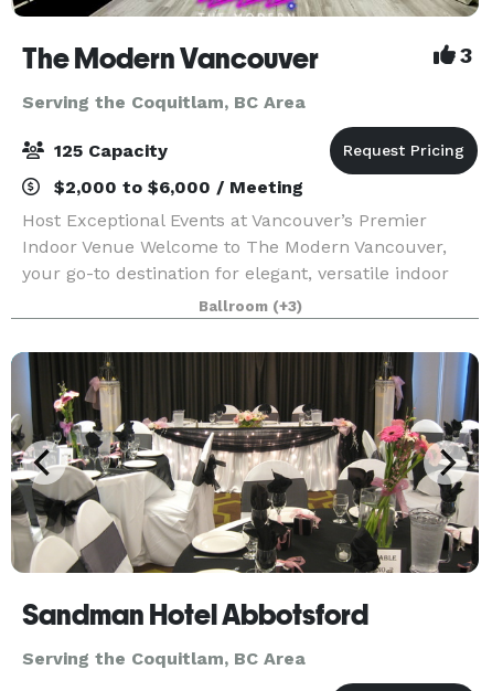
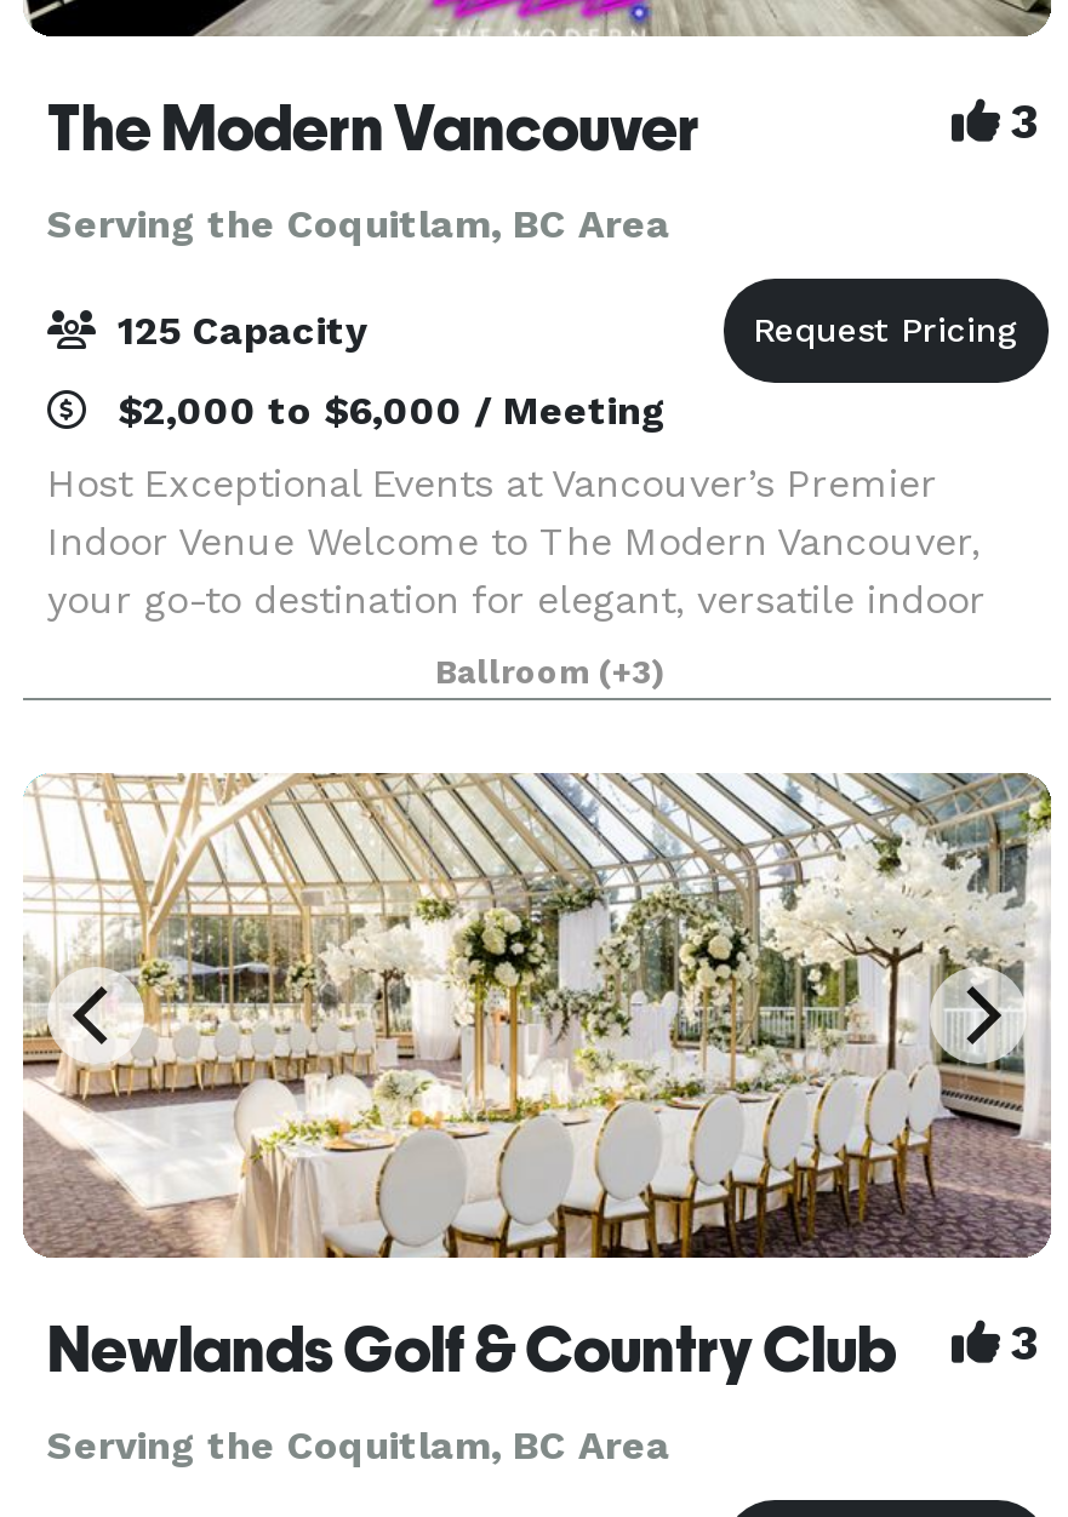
- [image]
- Sandman Hotel Abbotsford
+ [image]
+ Newlands Golf & Country Club
+ 3
